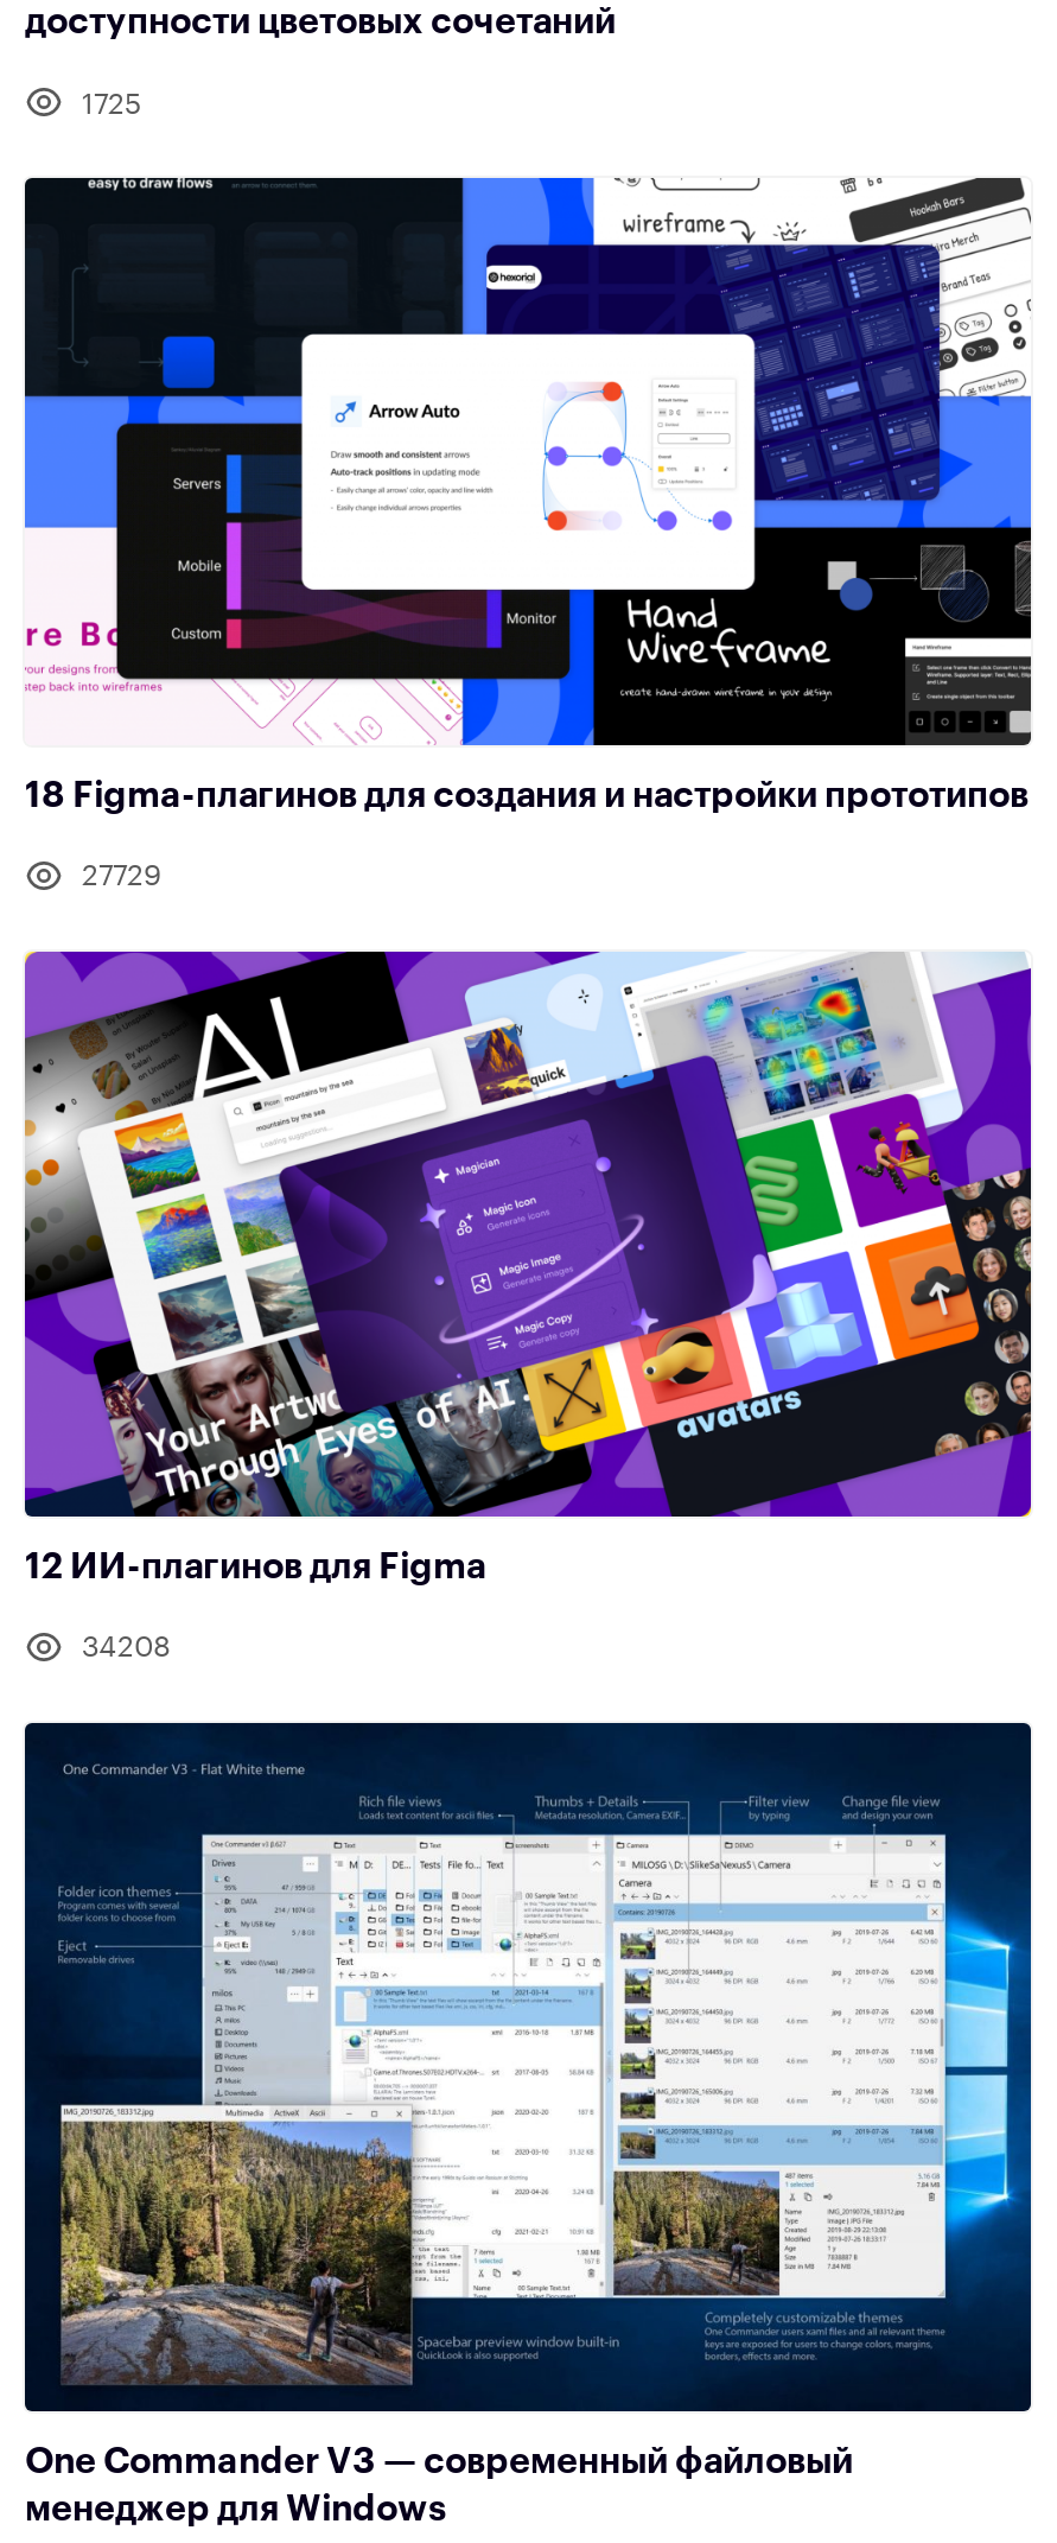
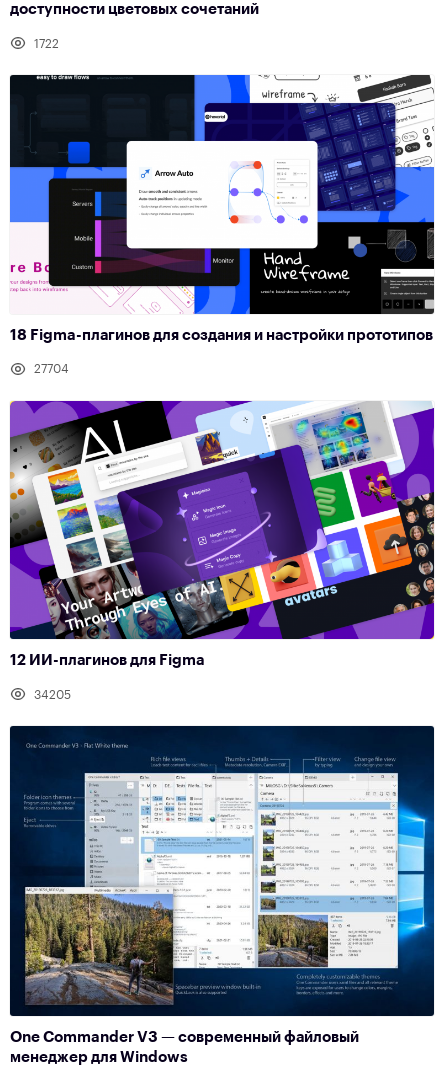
- 1725
+ 1722

- 27729
+ 27704

- 34208
+ 34205
